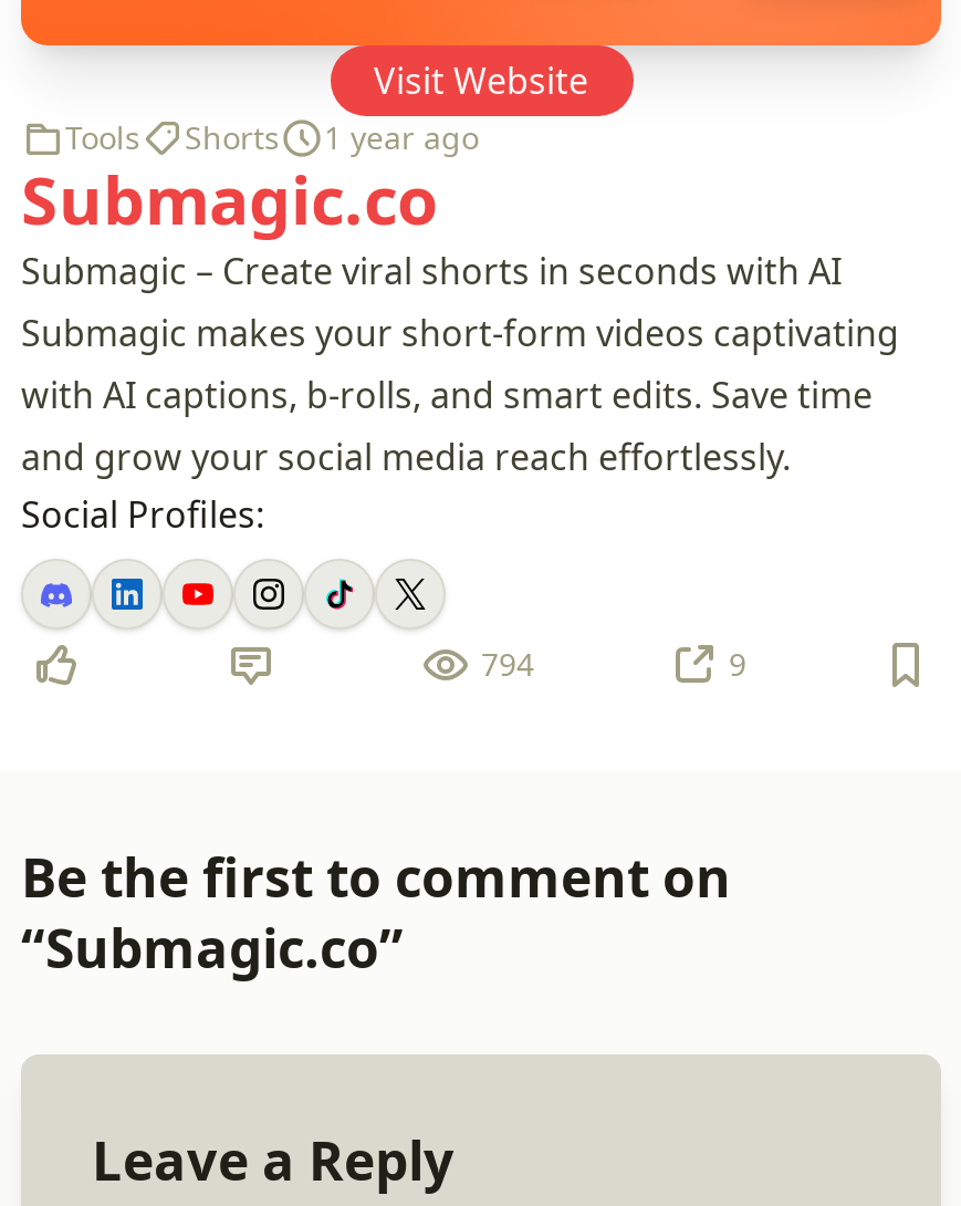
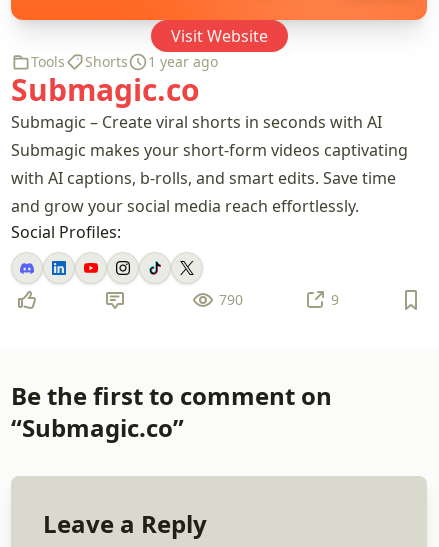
- 794
+ 790
